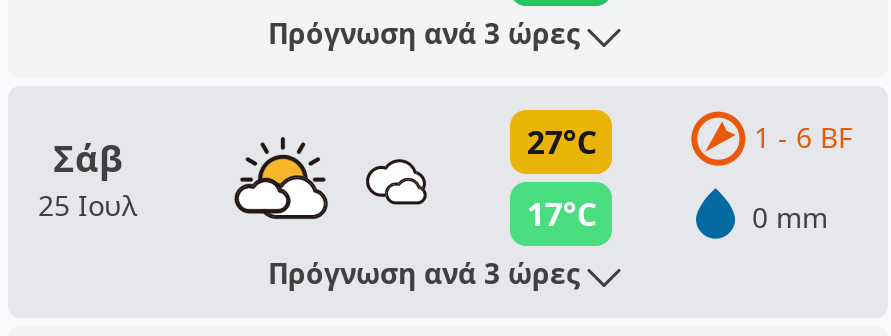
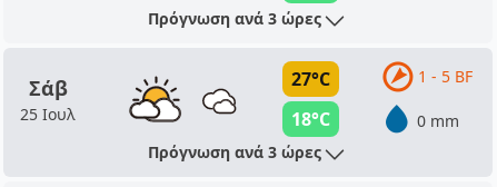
- 1 - 6 BF
+ 1 - 5 BF

- 17°C
+ 18°C
